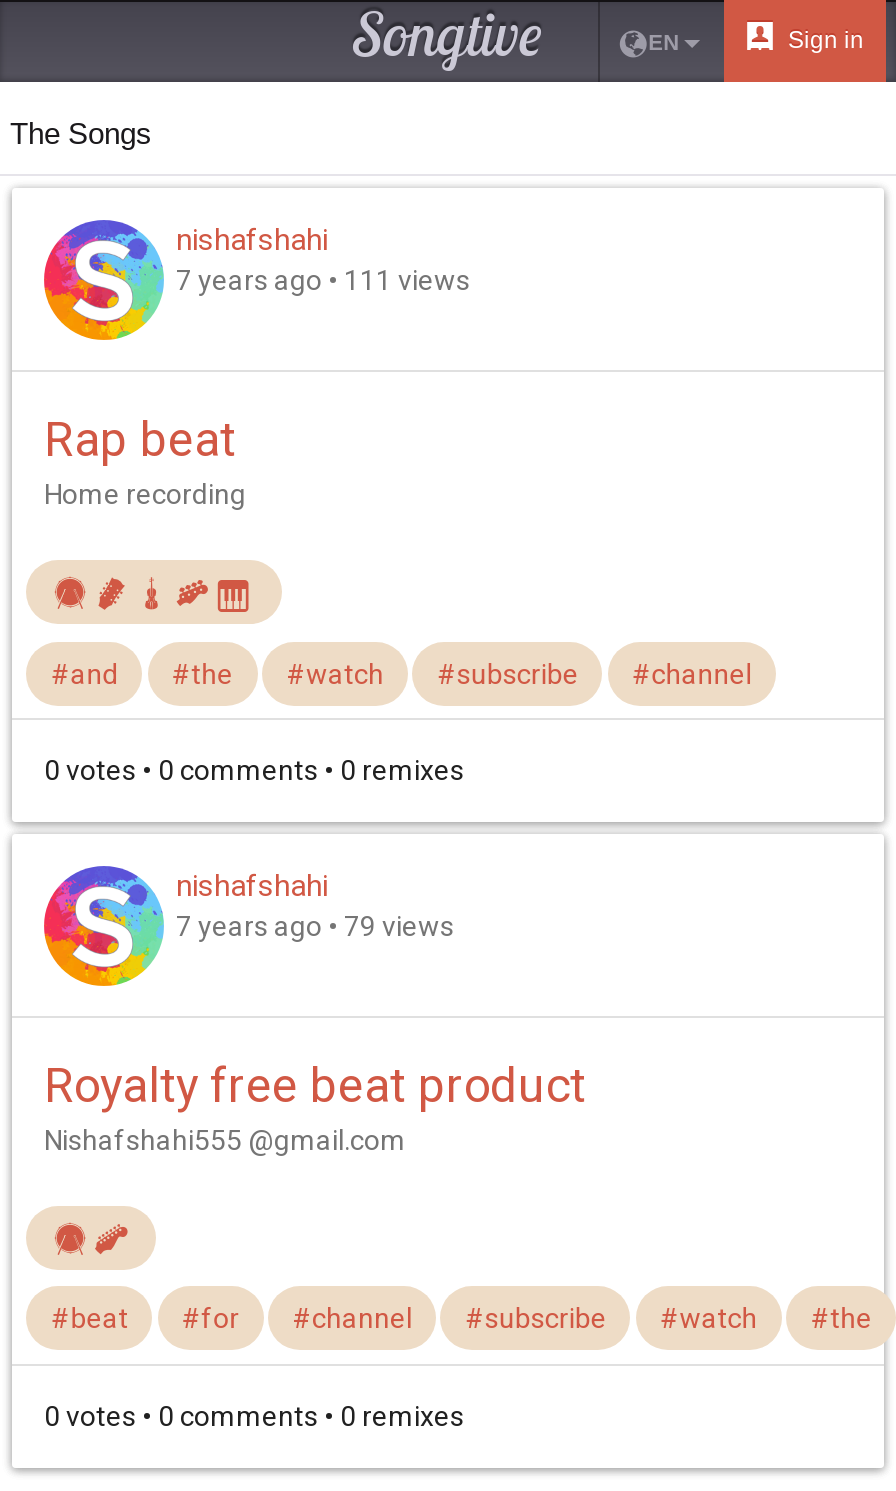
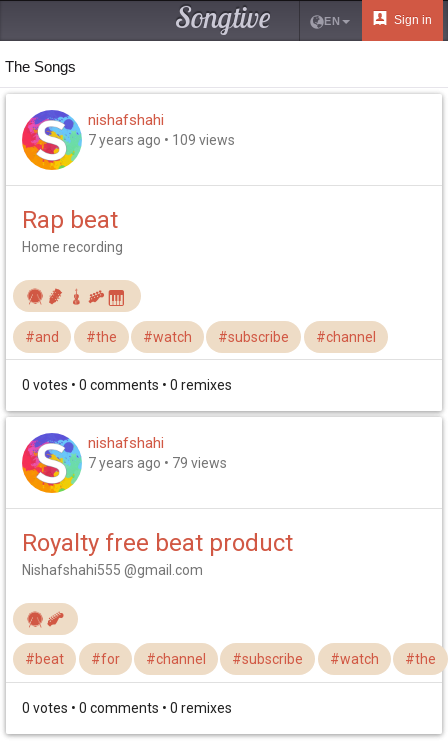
- 7 years ago • 111 views
+ 7 years ago • 109 views
